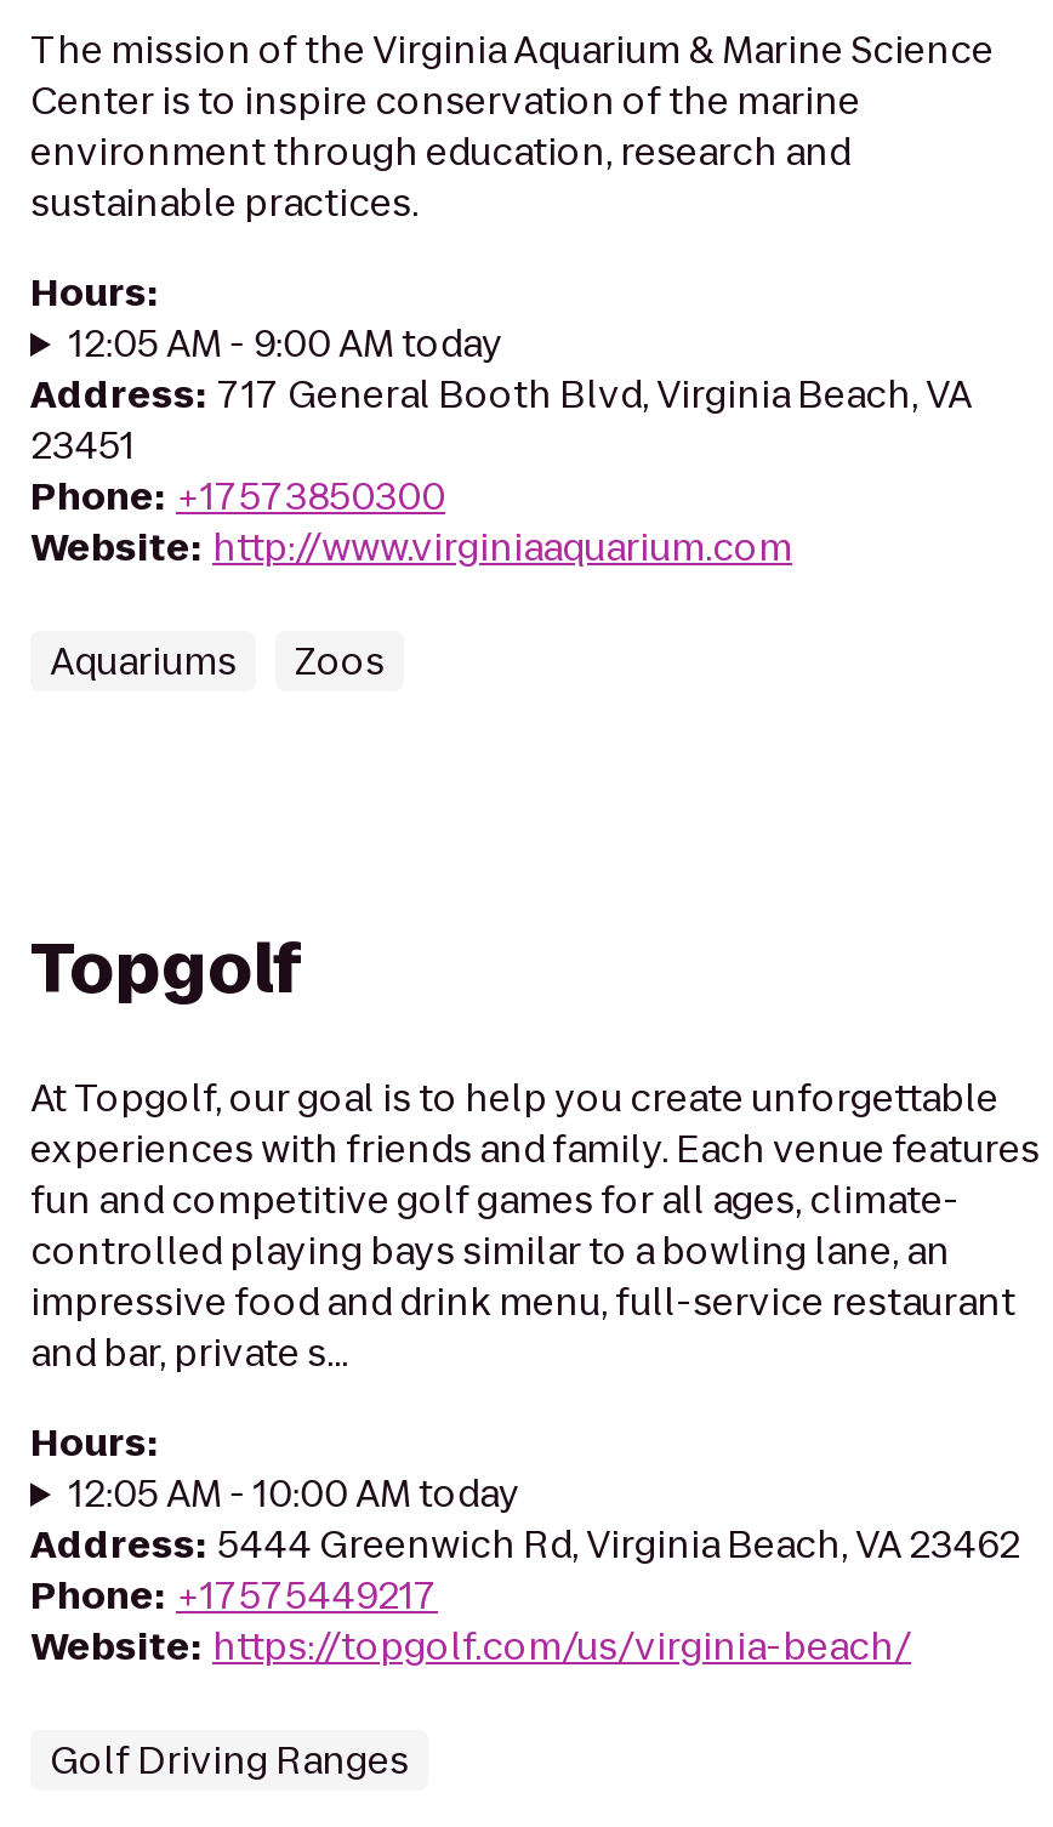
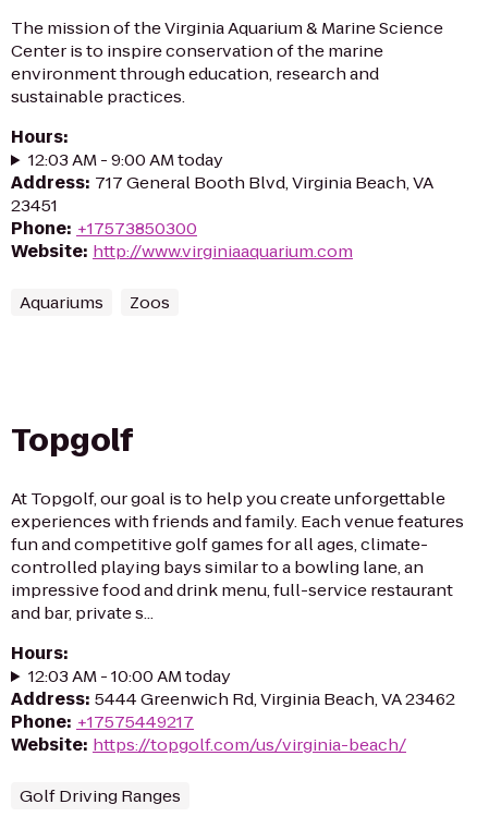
- 12:05 AM - 9:00 AM today
+ 12:03 AM - 9:00 AM today

- 12:05 AM - 10:00 AM today
+ 12:03 AM - 10:00 AM today
